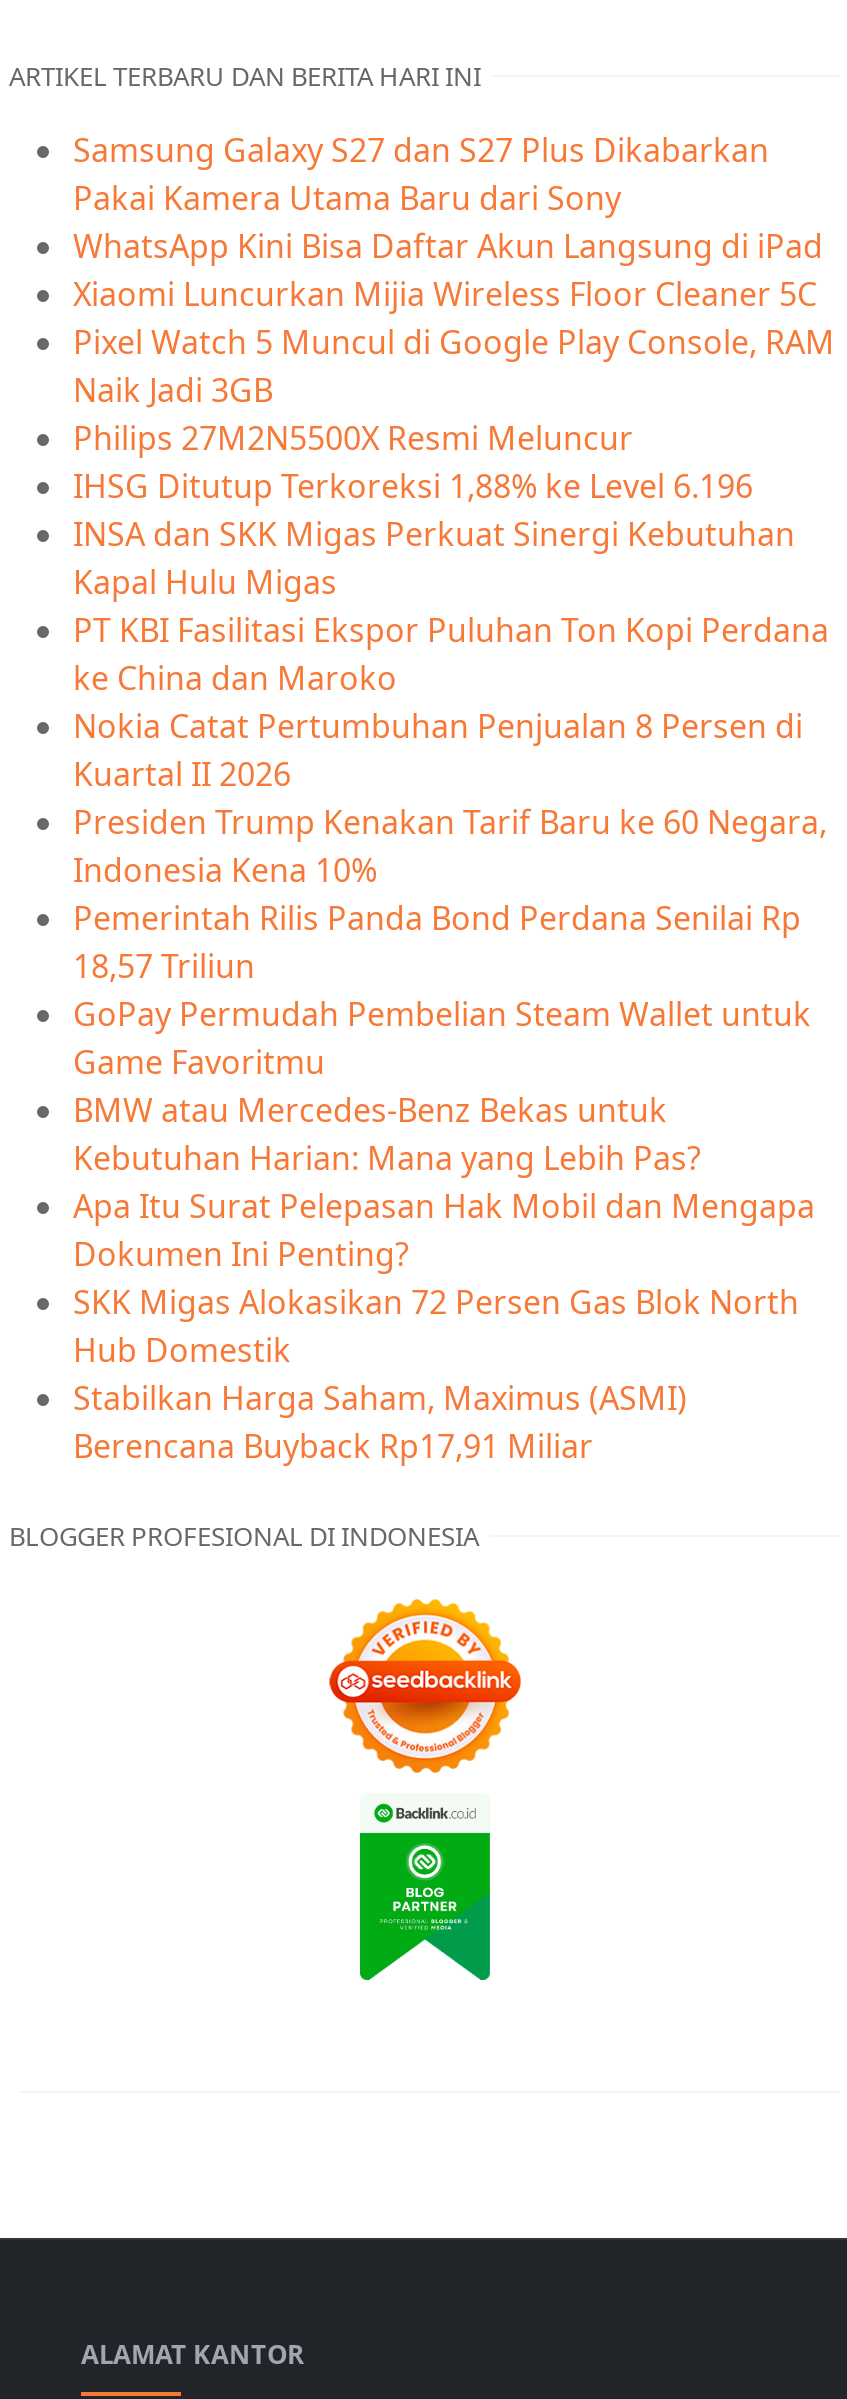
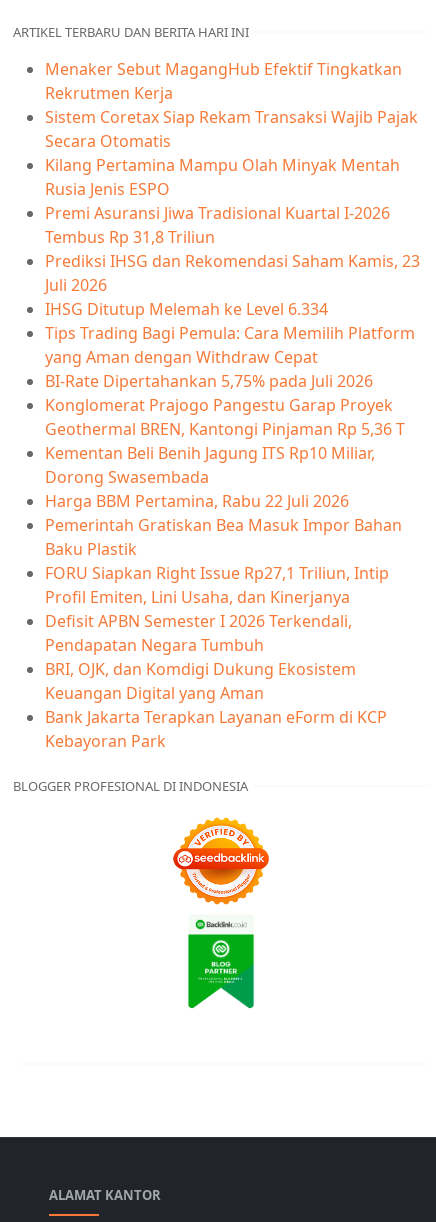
- Samsung Galaxy S27 dan S27 Plus Dikabarkan
- Pakai Kamera Utama Baru dari Sony
- WhatsApp Kini Bisa Daftar Akun Langsung di iPad
- Xiaomi Luncurkan Mijia Wireless Floor Cleaner 5C
- Pixel Watch 5 Muncul di Google Play Console, RAM
- Naik Jadi 3GB
- Philips 27M2N5500X Resmi Meluncur
- IHSG Ditutup Terkoreksi 1,88% ke Level 6.196
- INSA dan SKK Migas Perkuat Sinergi Kebutuhan
- Kapal Hulu Migas
- PT KBI Fasilitasi Ekspor Puluhan Ton Kopi Perdana
- ke China dan Maroko
- Nokia Catat Pertumbuhan Penjualan 8 Persen di
- Kuartal II 2026
- Presiden Trump Kenakan Tarif Baru ke 60 Negara,
- Indonesia Kena 10%
- Pemerintah Rilis Panda Bond Perdana Senilai Rp
- 18,57 Triliun
- GoPay Permudah Pembelian Steam Wallet untuk
- Game Favoritmu
- BMW atau Mercedes-Benz Bekas untuk
- Kebutuhan Harian: Mana yang Lebih Pas?
- Apa Itu Surat Pelepasan Hak Mobil dan Mengapa
- Dokumen Ini Penting?
- SKK Migas Alokasikan 72 Persen Gas Blok North
- Hub Domestik
- Stabilkan Harga Saham, Maximus (ASMI)
- Berencana Buyback Rp17,91 Miliar
+ Menaker Sebut MagangHub Efektif Tingkatkan
+ Rekrutmen Kerja
+ Sistem Coretax Siap Rekam Transaksi Wajib Pajak
+ Secara Otomatis
+ Kilang Pertamina Mampu Olah Minyak Mentah
+ Rusia Jenis ESPO
+ Premi Asuransi Jiwa Tradisional Kuartal I-2026
+ Tembus Rp 31,8 Triliun
+ Prediksi IHSG dan Rekomendasi Saham Kamis, 23
+ Juli 2026
+ IHSG Ditutup Melemah ke Level 6.334
+ Tips Trading Bagi Pemula: Cara Memilih Platform
+ yang Aman dengan Withdraw Cepat
+ BI-Rate Dipertahankan 5,75% pada Juli 2026
+ Konglomerat Prajogo Pangestu Garap Proyek
+ Geothermal BREN, Kantongi Pinjaman Rp 5,36 T
+ Kementan Beli Benih Jagung ITS Rp10 Miliar,
+ Dorong Swasembada
+ Harga BBM Pertamina, Rabu 22 Juli 2026
+ Pemerintah Gratiskan Bea Masuk Impor Bahan
+ Baku Plastik
+ FORU Siapkan Right Issue Rp27,1 Triliun, Intip
+ Profil Emiten, Lini Usaha, dan Kinerjanya
+ Defisit APBN Semester I 2026 Terkendali,
+ Pendapatan Negara Tumbuh
+ BRI, OJK, dan Komdigi Dukung Ekosistem
+ Keuangan Digital yang Aman
+ Bank Jakarta Terapkan Layanan eForm di KCP
+ Kebayoran Park
